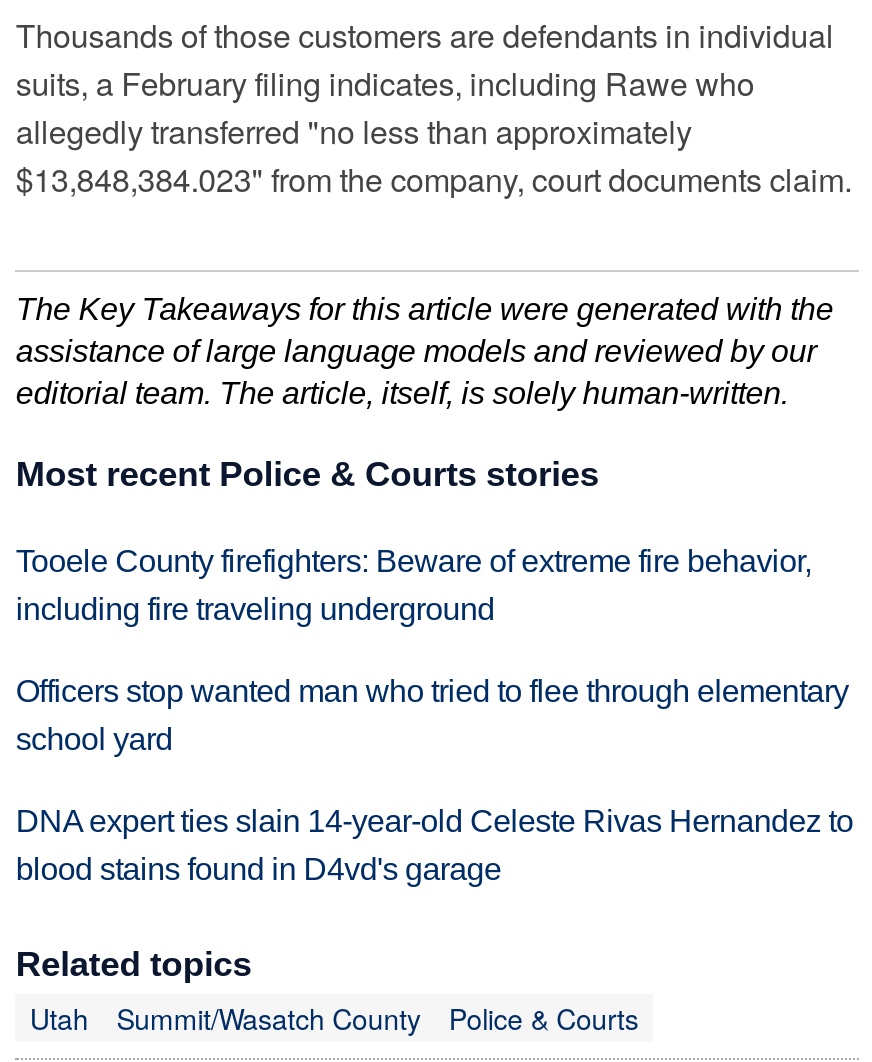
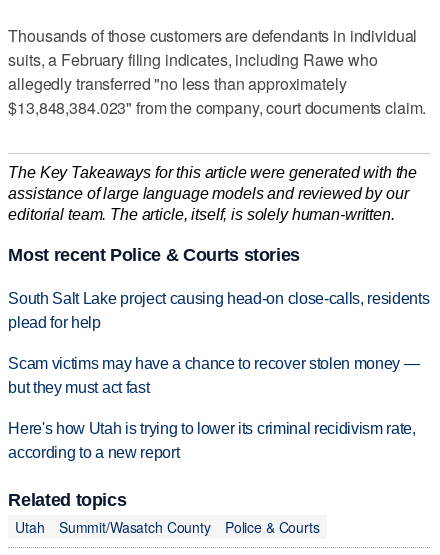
- Tooele County firefighters: Beware of extreme fire behavior,
- including fire traveling underground
+ South Salt Lake project causing head-on close-calls, residents
+ plead for help

- Officers stop wanted man who tried to flee through elementary
- school yard
+ Scam victims may have a chance to recover stolen money —
+ but they must act fast

- DNA expert ties slain 14-year-old Celeste Rivas Hernandez to
- blood stains found in D4vd's garage
+ Here's how Utah is trying to lower its criminal recidivism rate,
+ according to a new report
